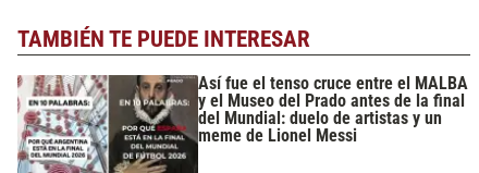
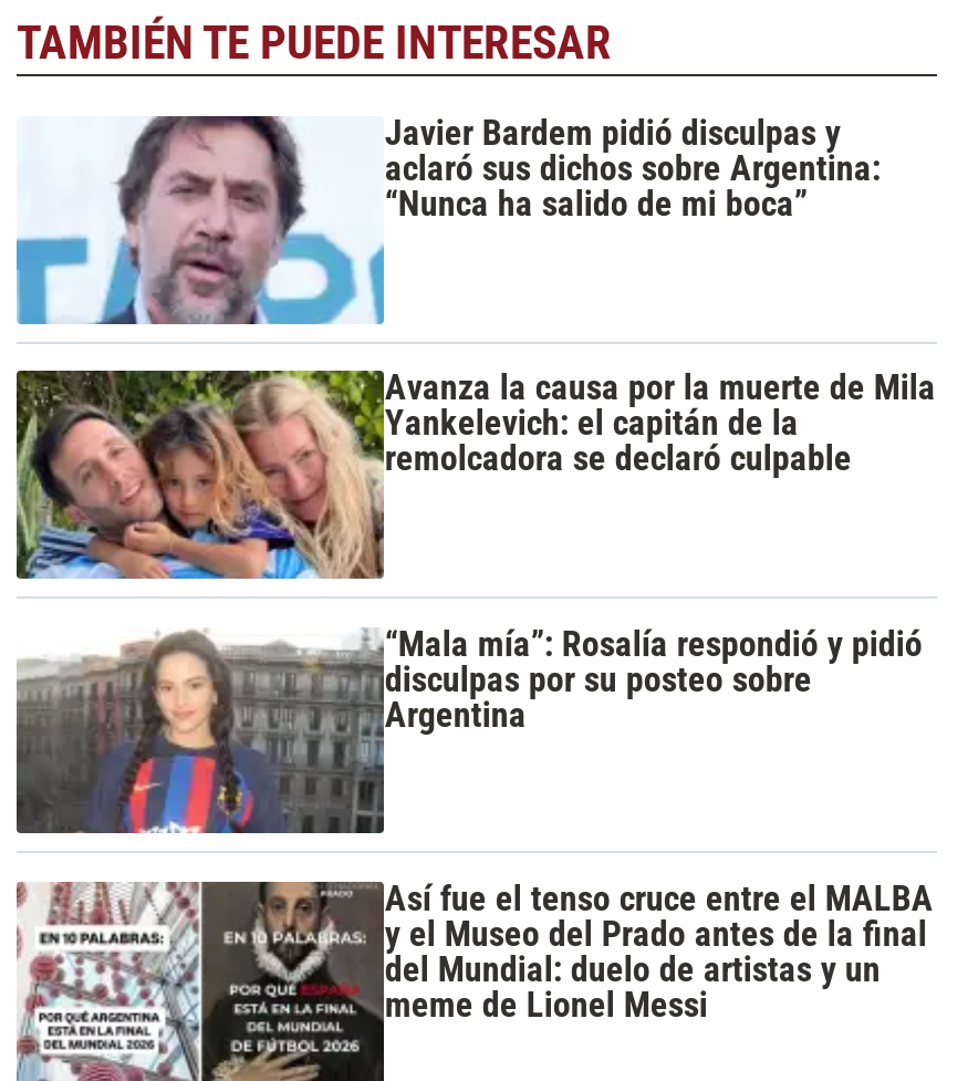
+ [image]
+ Javier Bardem pidió disculpas y
+ aclaró sus dichos sobre Argentina:
+ “Nunca ha salido de mi boca”

+ [image]
+ Avanza la causa por la muerte de Mila
+ Yankelevich: el capitán de la
+ remolcadora se declaró culpable

+ [image]
+ “Mala mía”: Rosalía respondió y pidió
+ disculpas por su posteo sobre
+ Argentina
